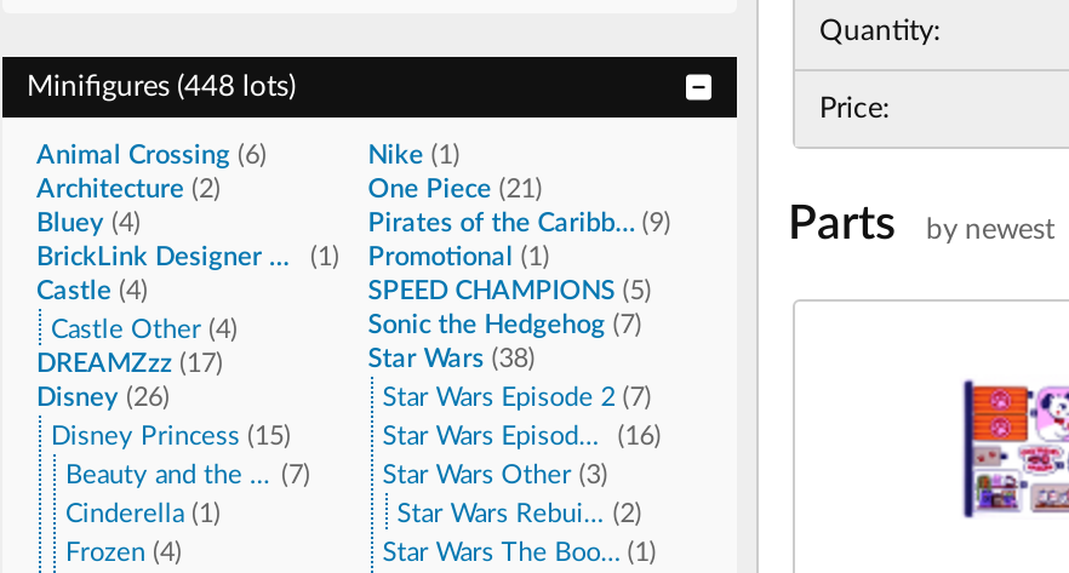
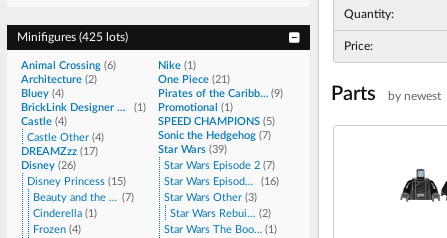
- Minifigures (448 lots)
+ Minifigures (425 lots)

- Star Wars (38)
+ Star Wars (39)

- [image]
+ [image]
